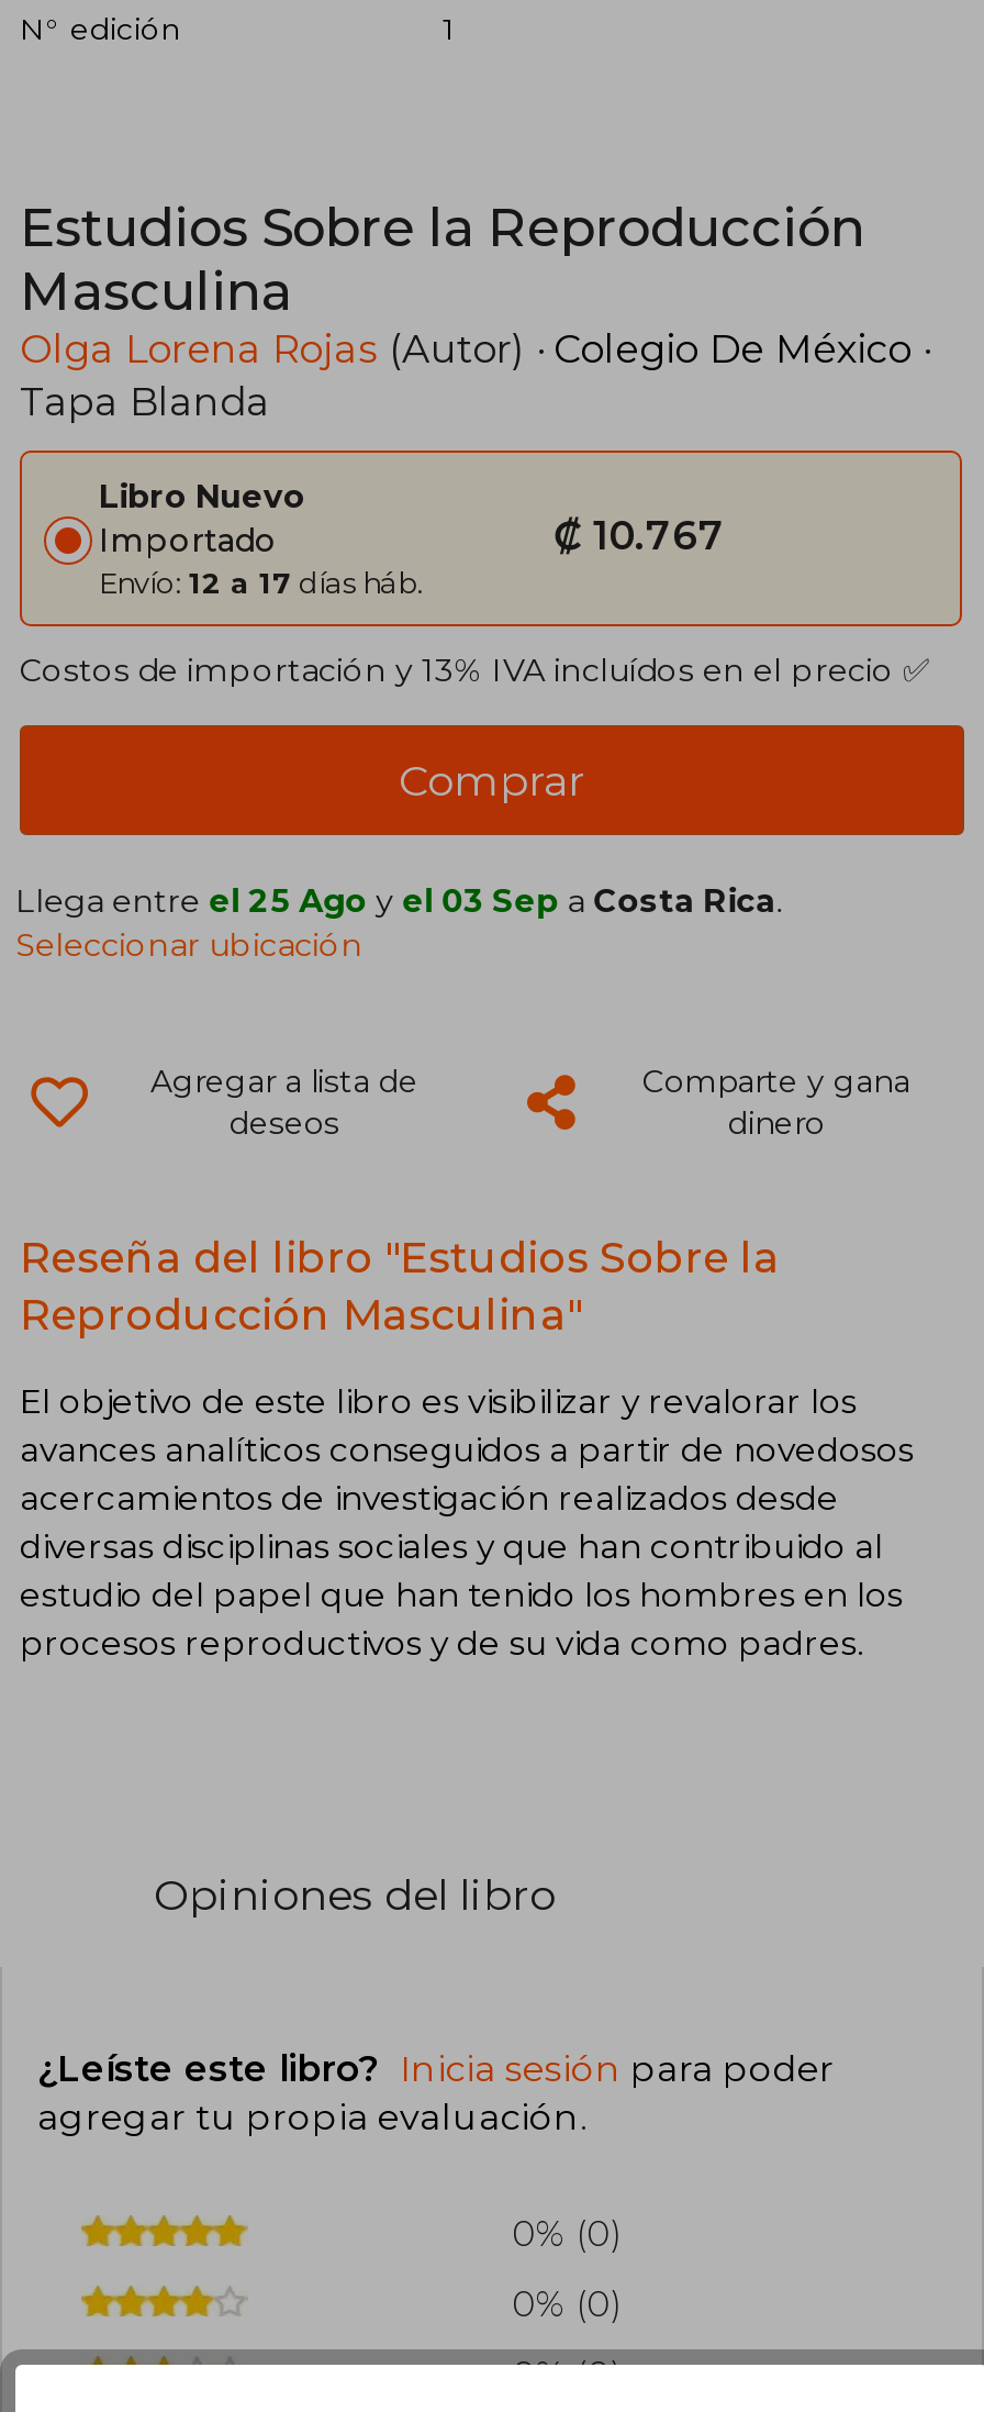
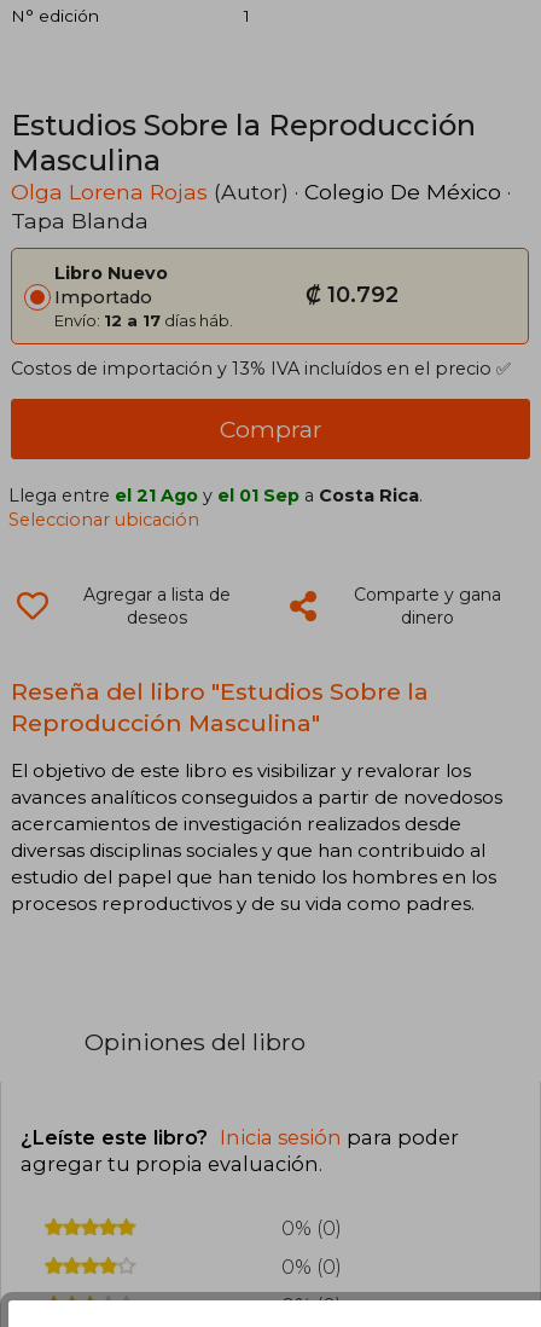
- ₡ 10.767
+ ₡ 10.792

- Llega entre el 25 Ago y el 03 Sep a Costa Rica.
+ Llega entre el 21 Ago y el 01 Sep a Costa Rica.
